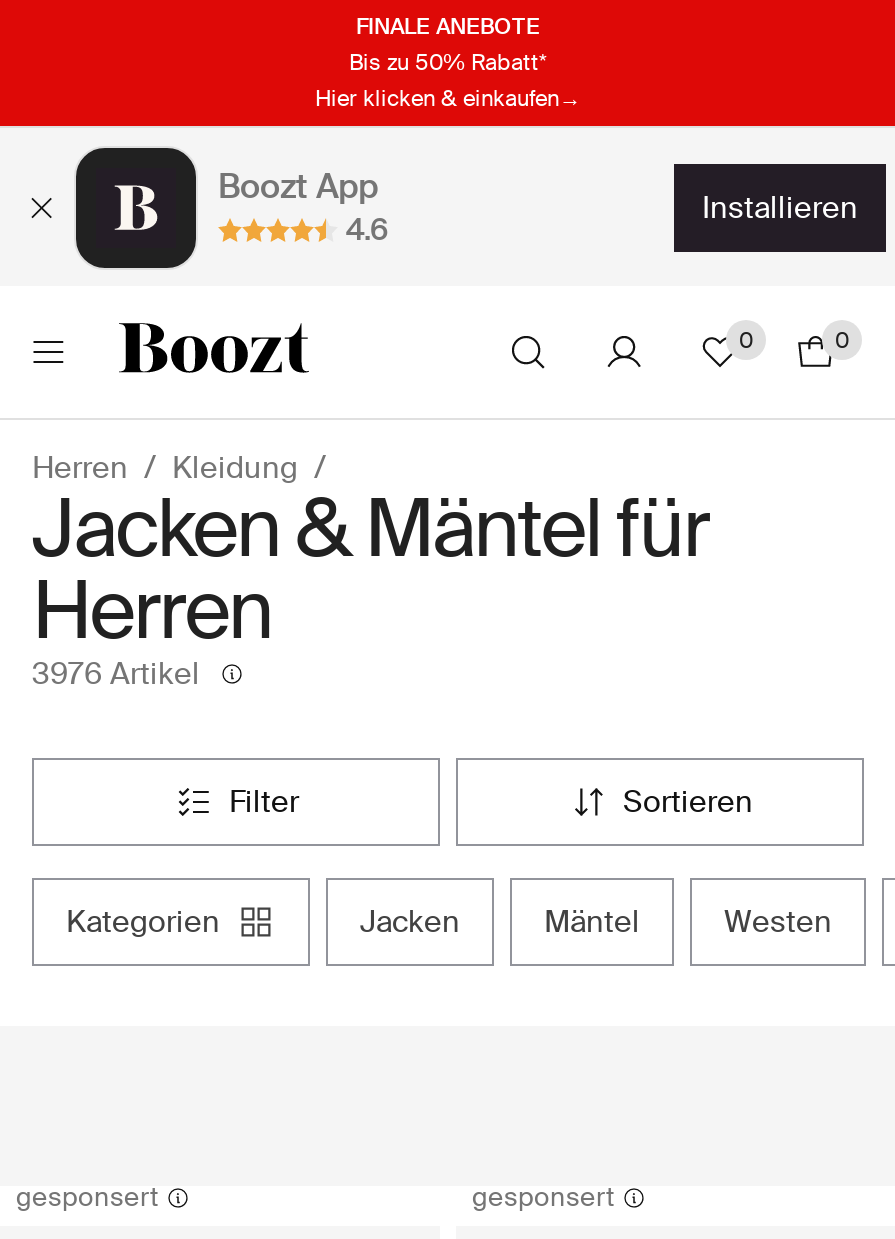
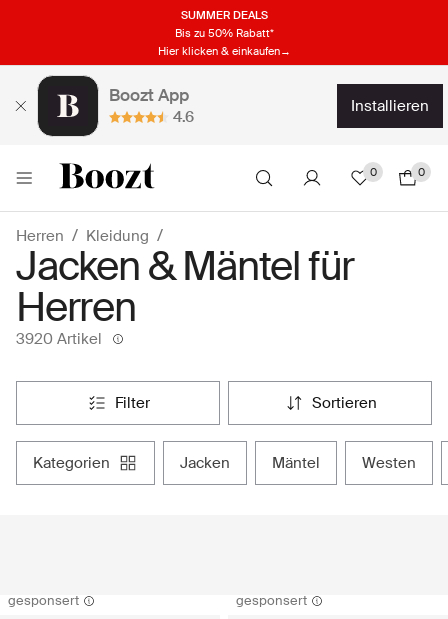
- FINALE ANEBOTE
+ SUMMER DEALS

- 3976 Artikel
+ 3920 Artikel
